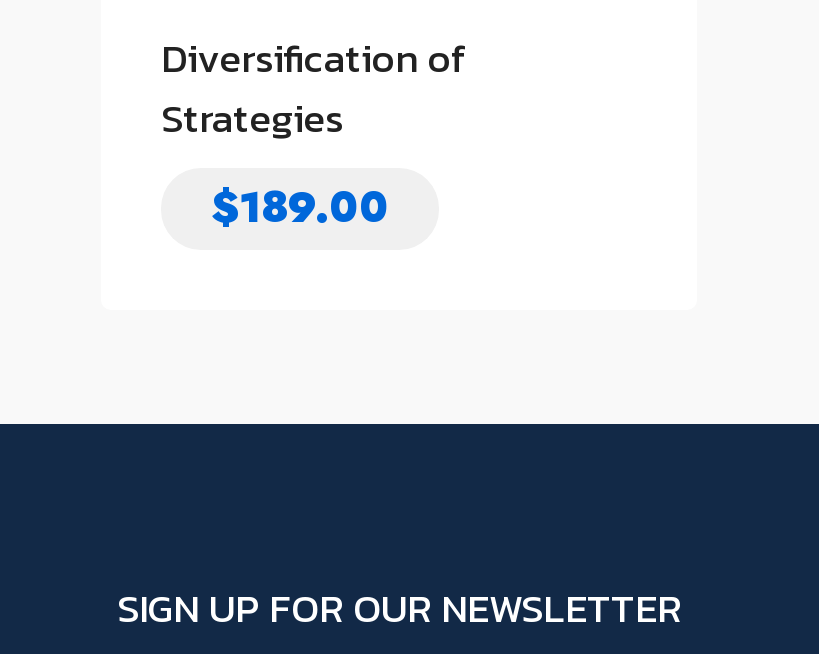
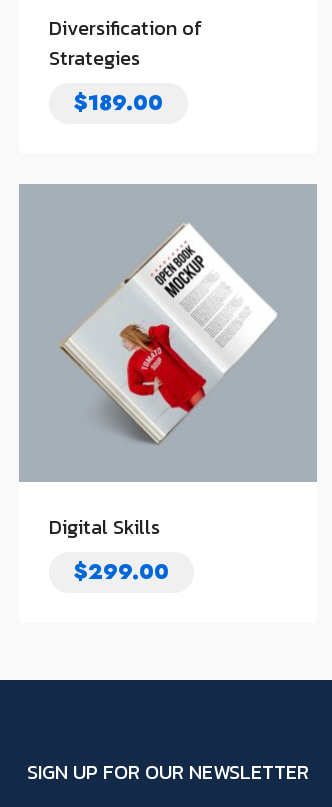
+ [image]
+ Digital Skills
+ $299.00
